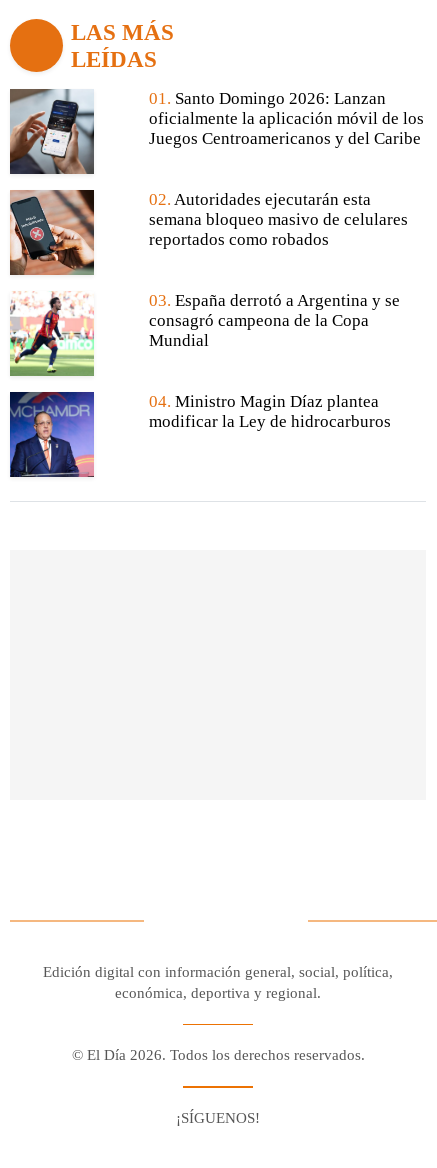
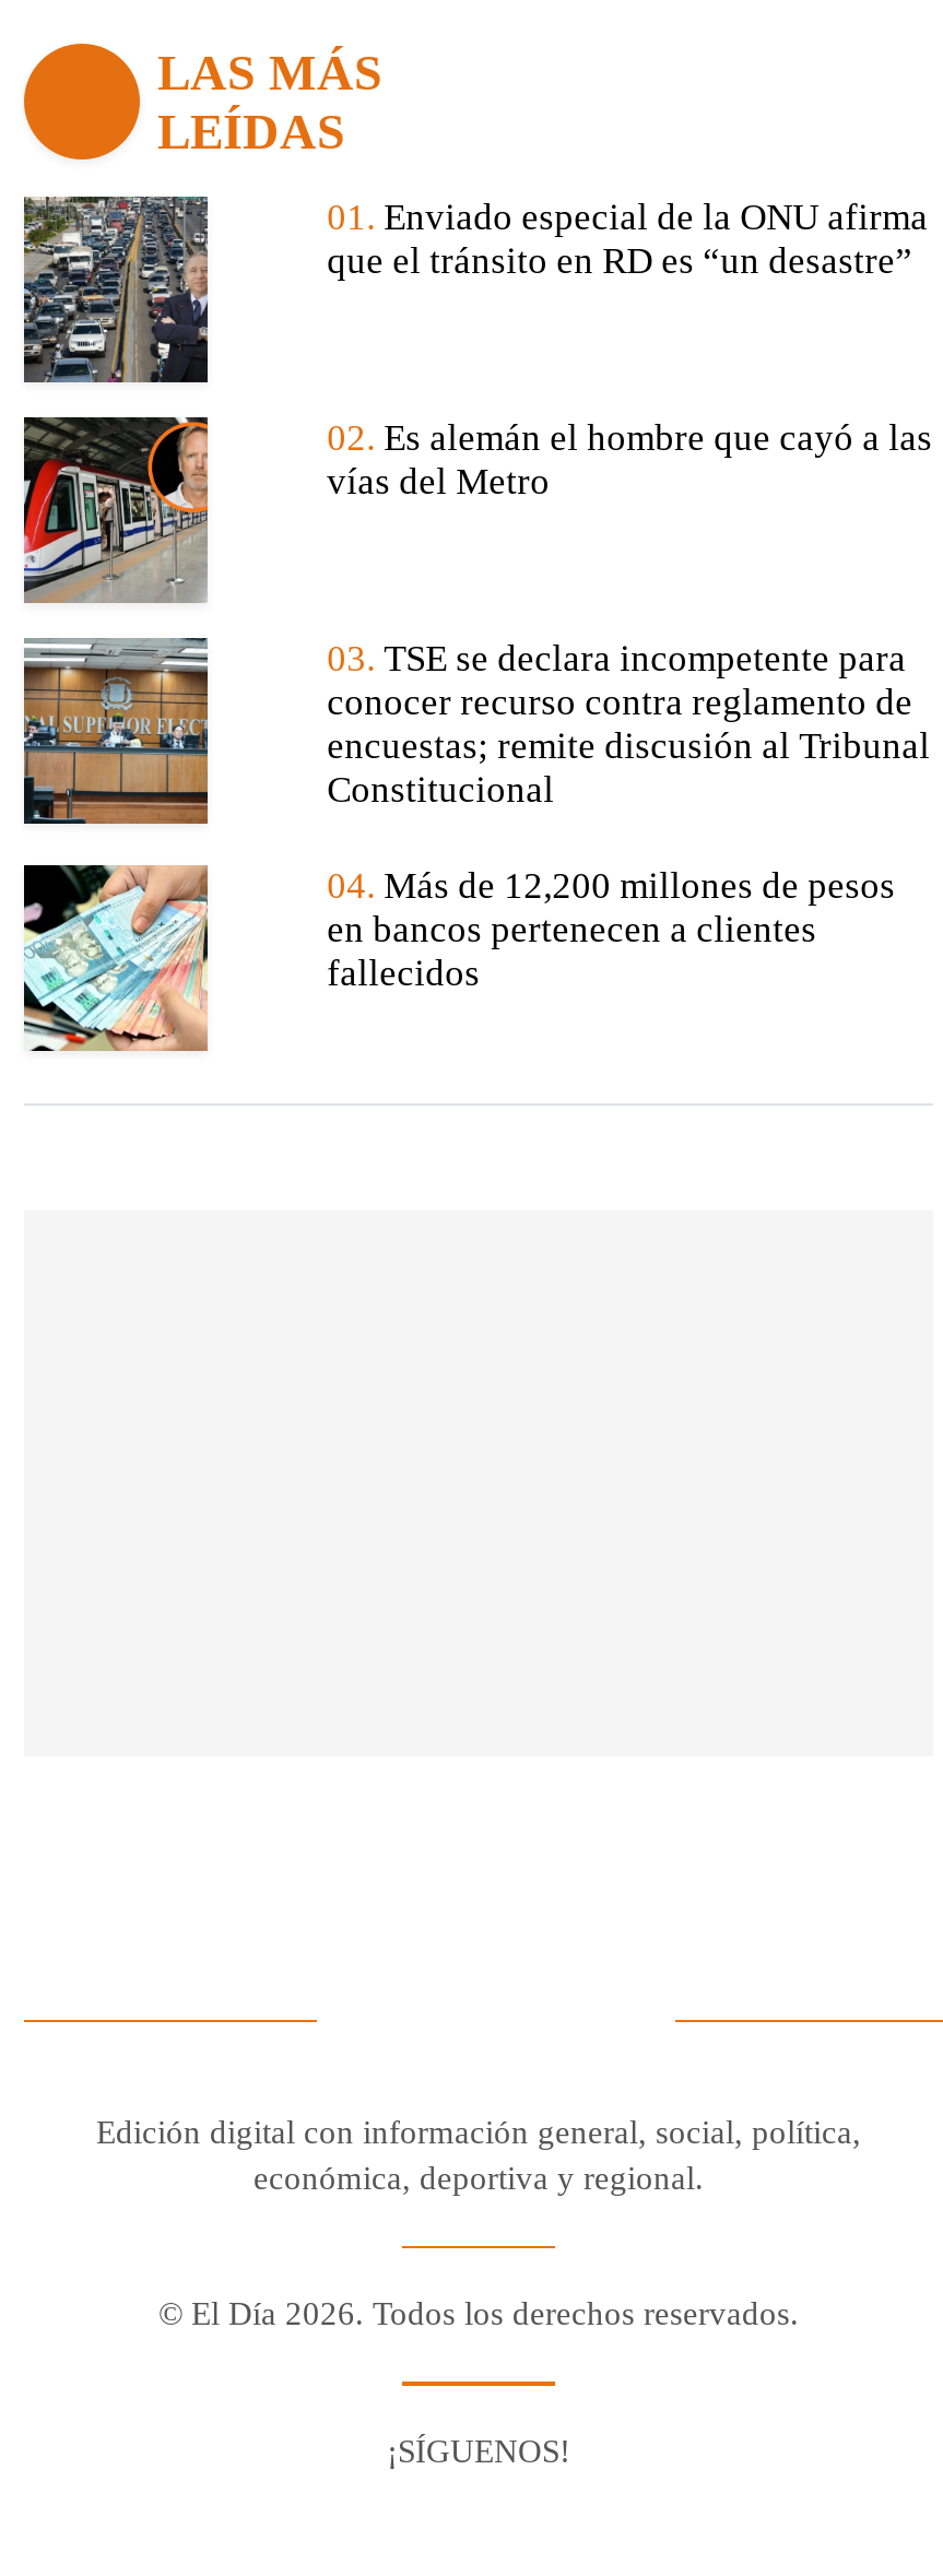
- [image]
+ [image]

- 01. Santo Domingo 2026: Lanzan
- oficialmente la aplicación móvil de los
- Juegos Centroamericanos y del Caribe
+ 01. Enviado especial de la ONU afirma
+ que el tránsito en RD es “un desastre”

- [image]
+ [image]

- 02. Autoridades ejecutarán esta
- semana bloqueo masivo de celulares
- reportados como robados
+ 02. Es alemán el hombre que cayó a las
+ vías del Metro

- [image]
+ [image]

- 03. España derrotó a Argentina y se
- consagró campeona de la Copa
- Mundial
+ 03. TSE se declara incompetente para
+ conocer recurso contra reglamento de
+ encuestas; remite discusión al Tribunal
+ Constitucional

- [image]
+ [image]

- 04. Ministro Magin Díaz plantea
- modificar la Ley de hidrocarburos
+ 04. Más de 12,200 millones de pesos
+ en bancos pertenecen a clientes
+ fallecidos
